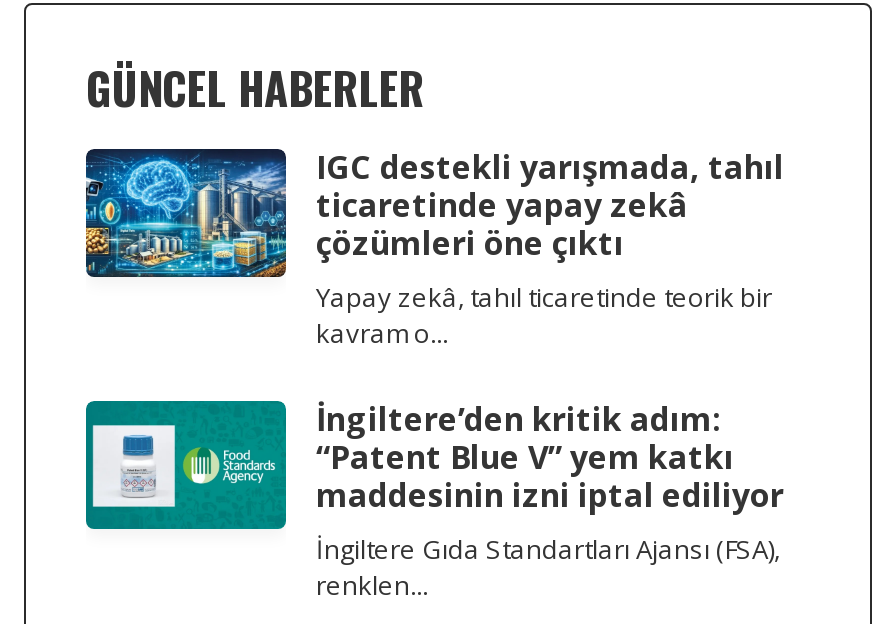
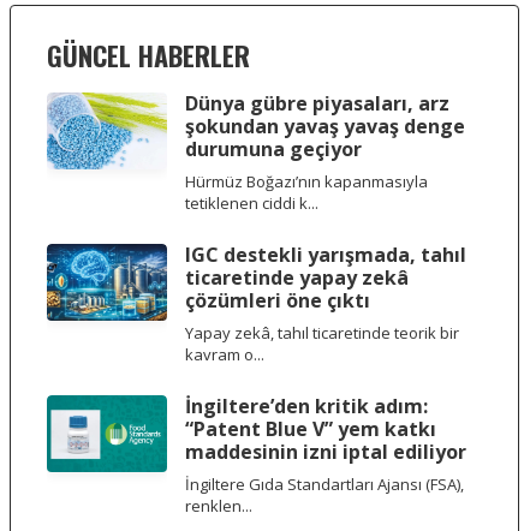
+ [image]
+ Dünya gübre piyasaları, arz
+ şokundan yavaş yavaş denge
+ durumuna geçiyor
+ Hürmüz Boğazı’nın kapanmasıyla
+ tetiklenen ciddi k...
